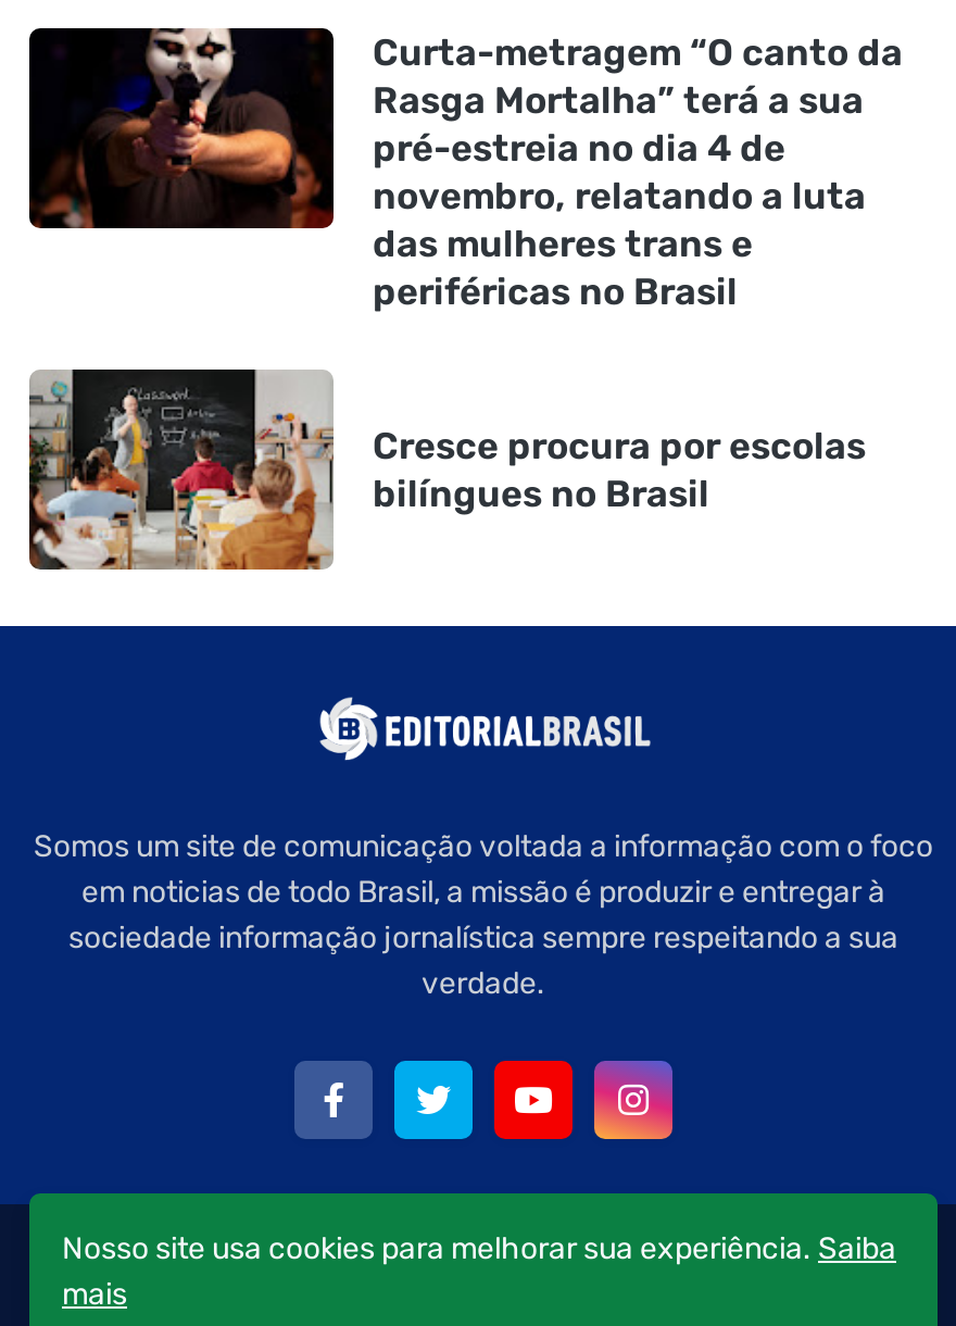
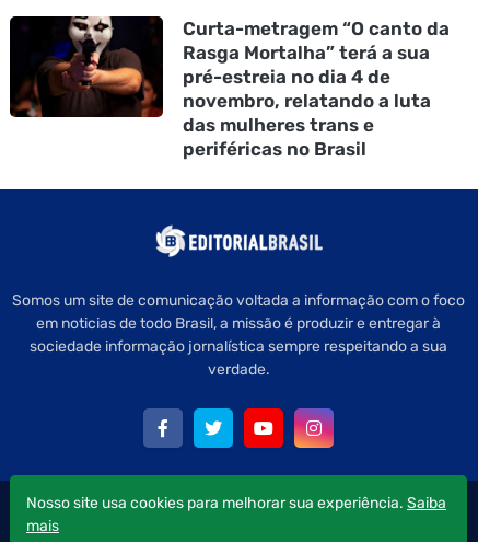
- [image]
- Cresce procura por escolas
- bilíngues no Brasil
